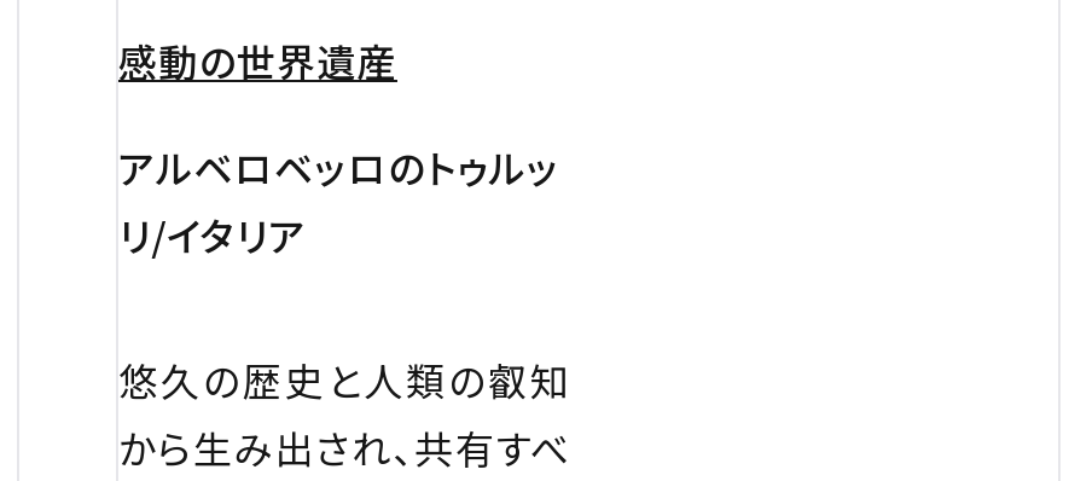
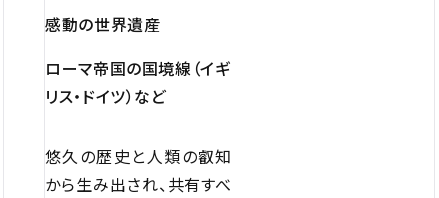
- アルベロベッロのトゥルッ
- リ/イタリア
+ ローマ帝国の国境線（イギ
+ リス・ドイツ）など
